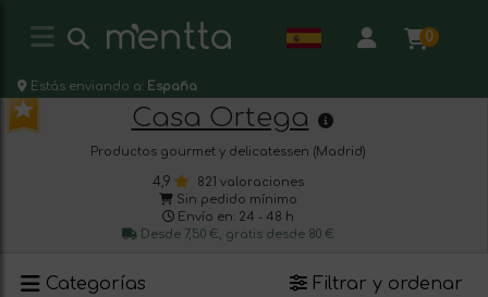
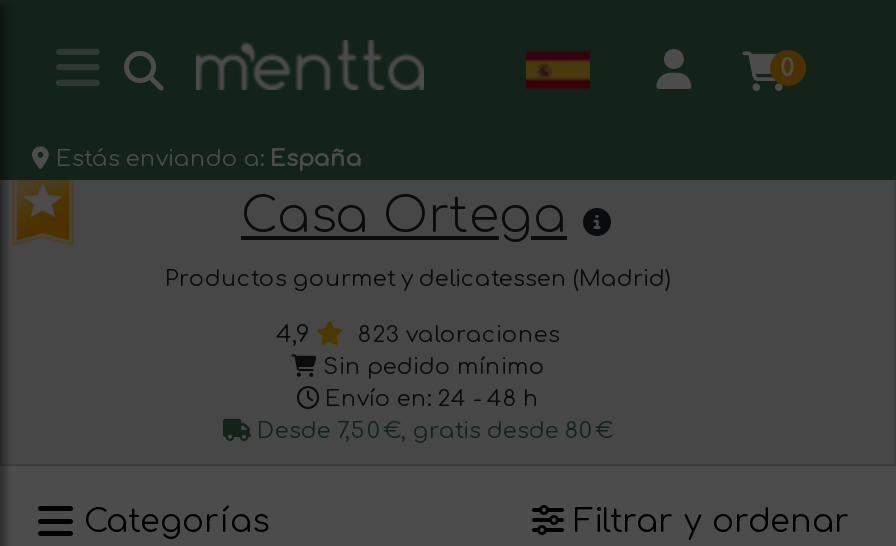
- 821 valoraciones
+ 823 valoraciones
